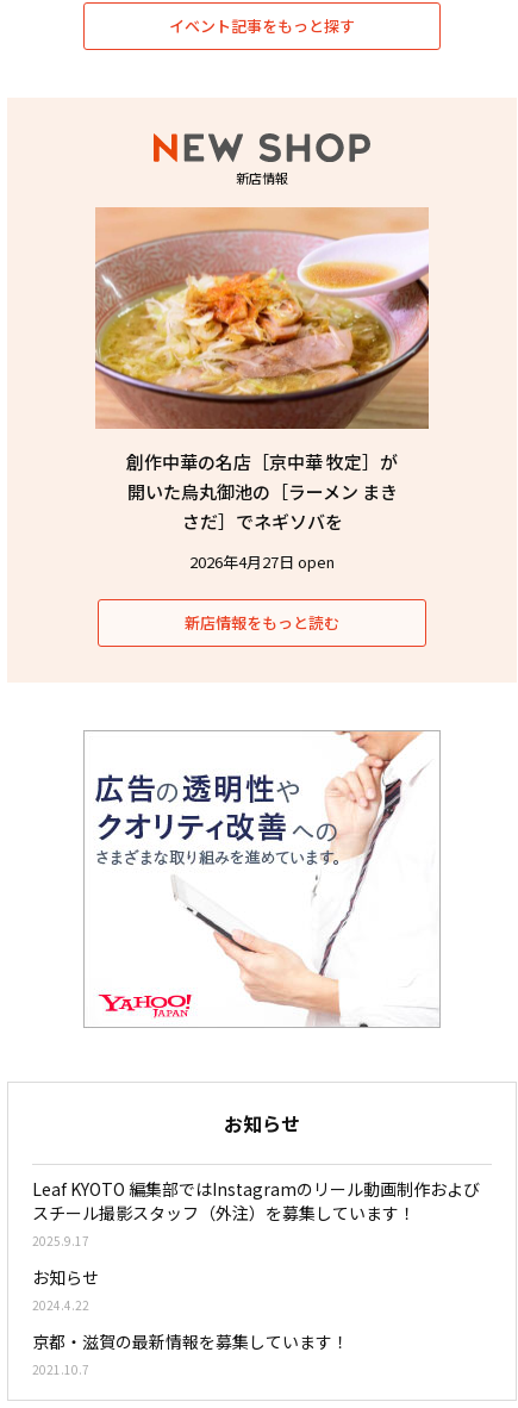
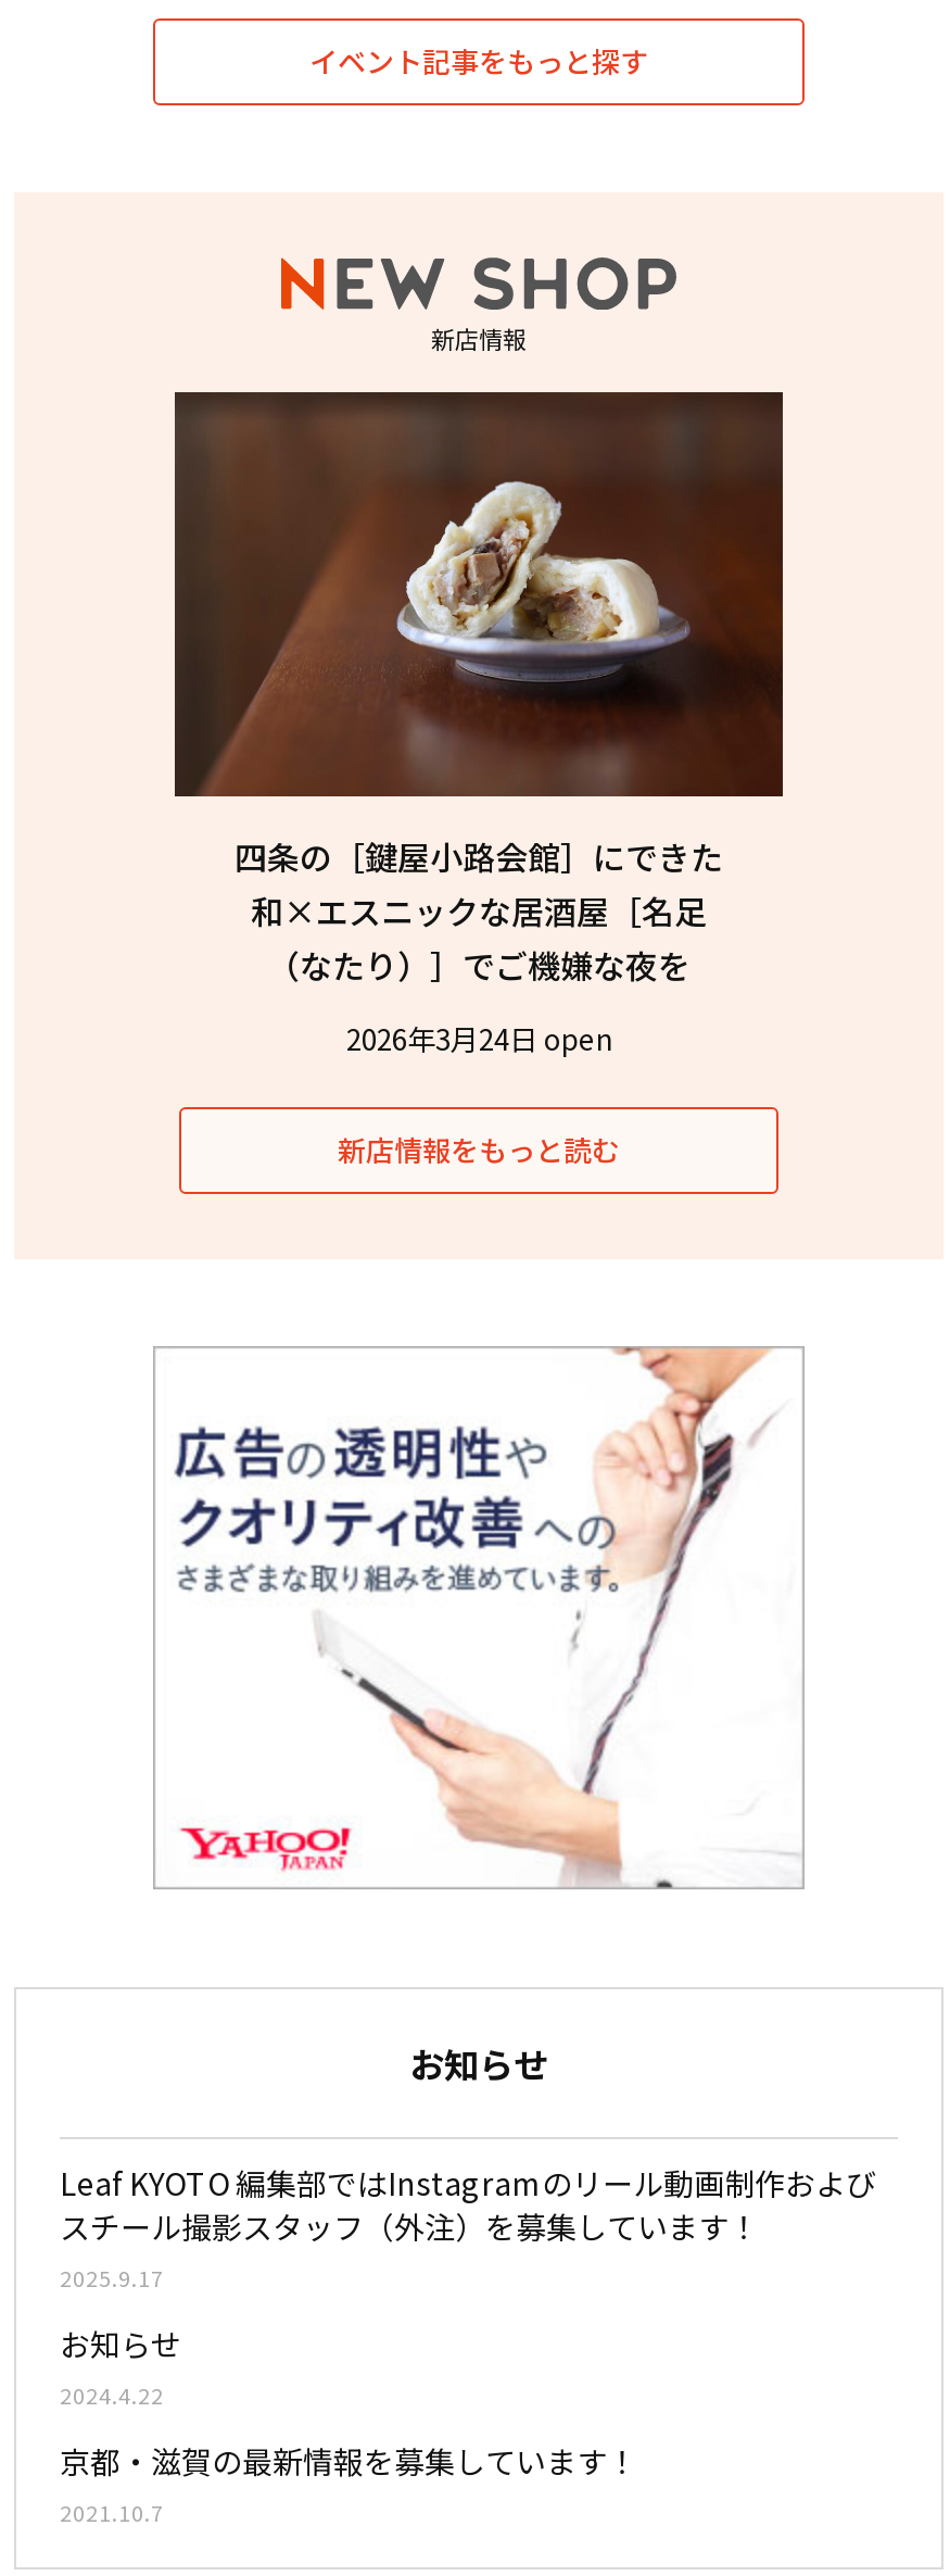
- [image]
- 創作中華の名店［京中華 牧定］が
- 開いた烏丸御池の［ラーメン まき
- さだ］でネギソバを
+ [image]
+ 四条の［鍵屋小路会館］にできた
+ 和×エスニックな居酒屋［名足
+ （なたり）］でご機嫌な夜を

- 2026年4月27日 open
+ 2026年3月24日 open
